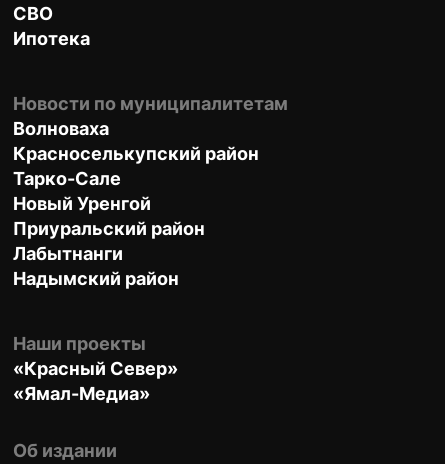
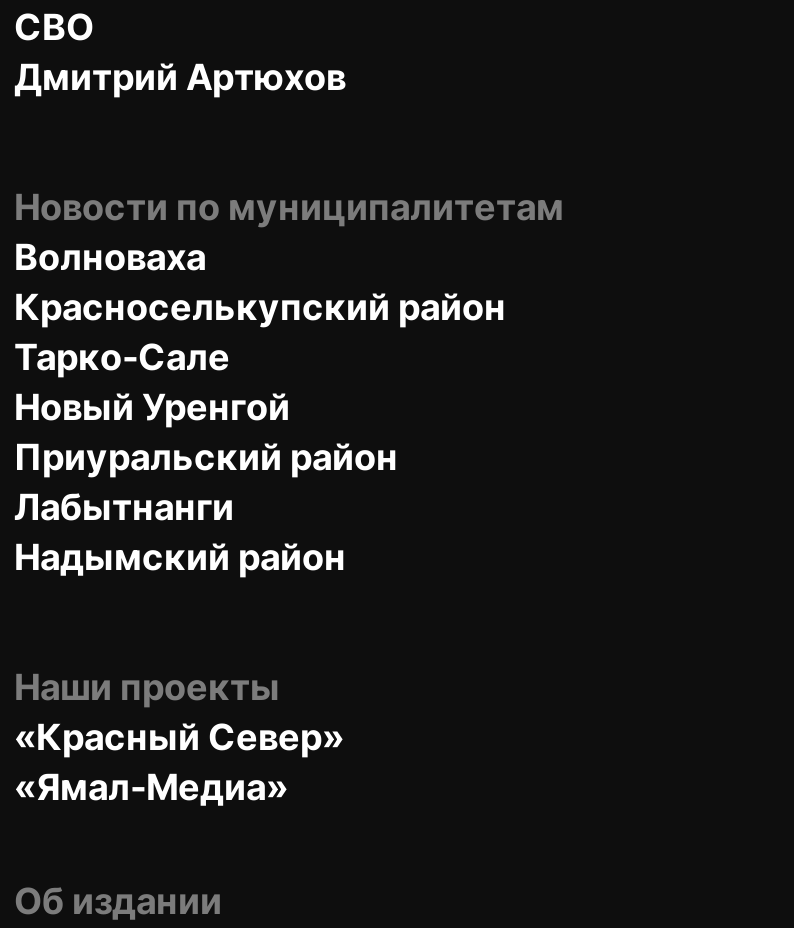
- Ипотека
+ Дмитрий Артюхов
